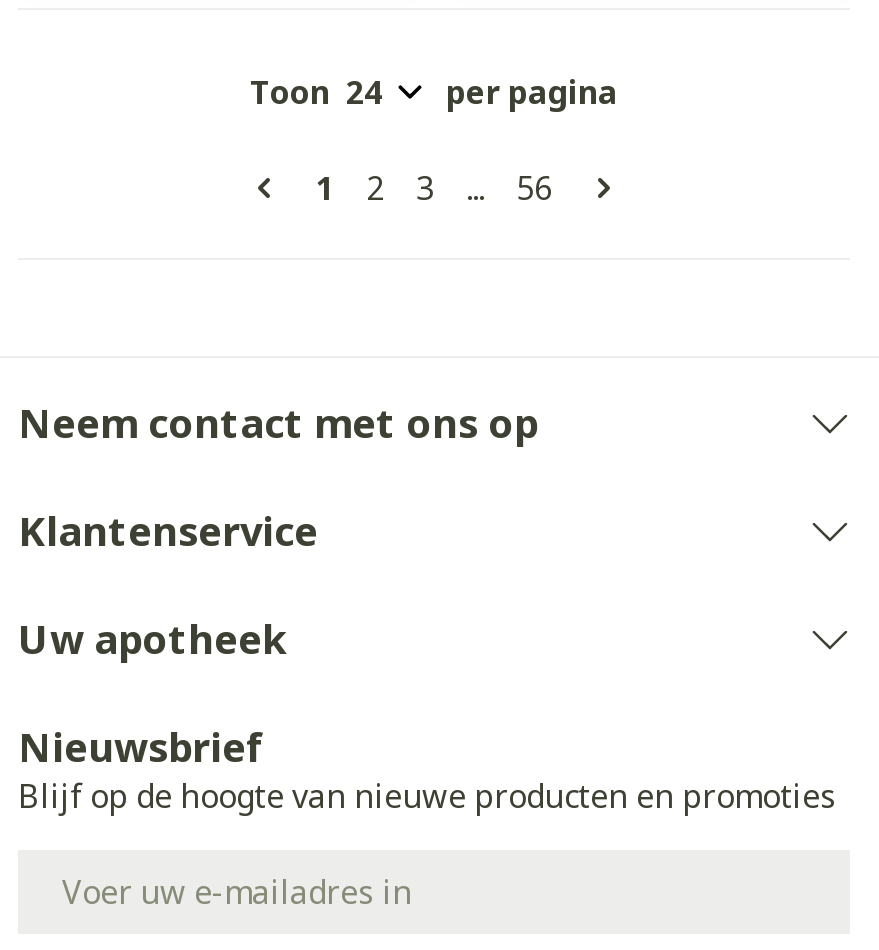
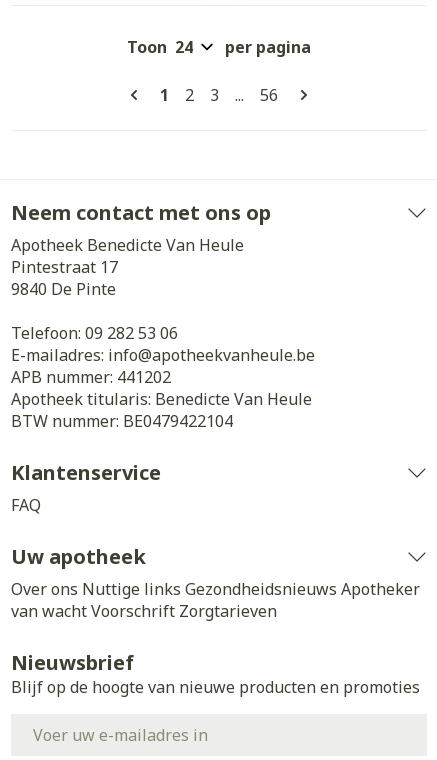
+ Apotheek Benedicte Van Heule
+ Pintestraat 17
+ 9840 De Pinte
+ Telefoon: 09 282 53 06
+ E-mailadres: info@apotheekvanheule.be
+ APB nummer: 441202
+ Apotheek titularis: Benedicte Van Heule
+ BTW nummer: BE0479422104

+ FAQ

+ Over ons Nuttige links Gezondheidsnieuws Apotheker
+ van wacht Voorschrift Zorgtarieven
